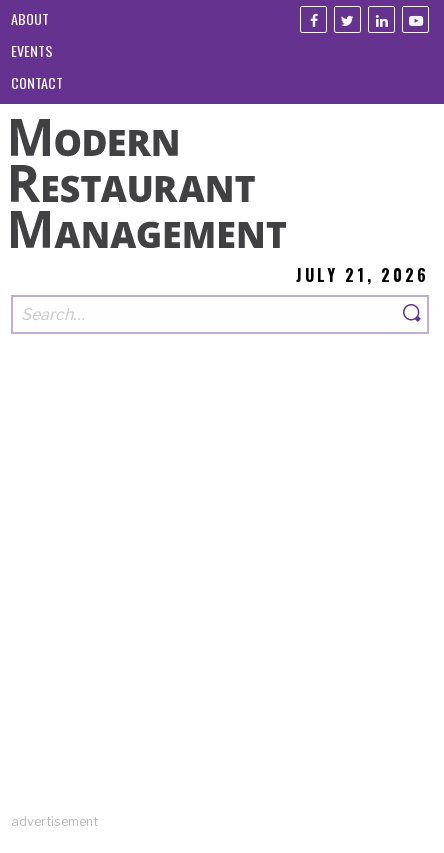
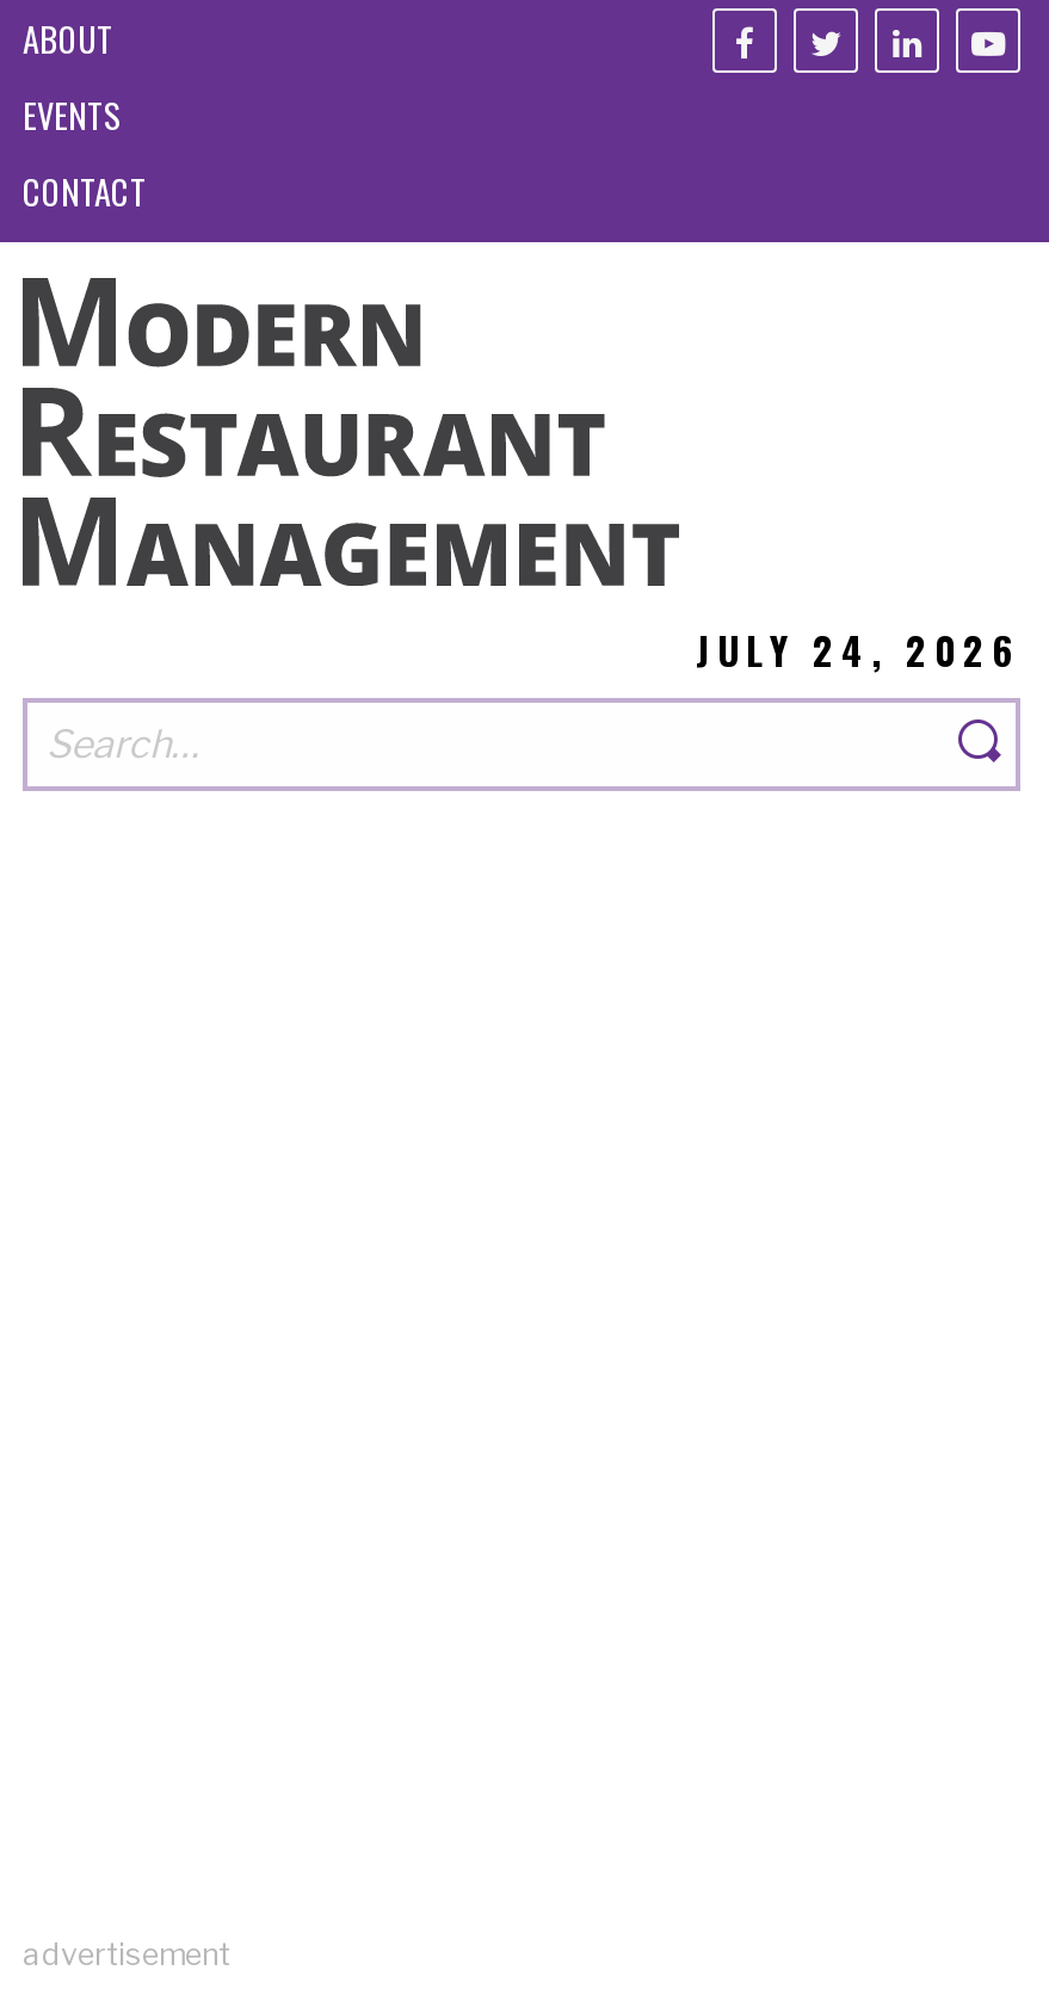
- JULY 21, 2026
+ JULY 24, 2026
